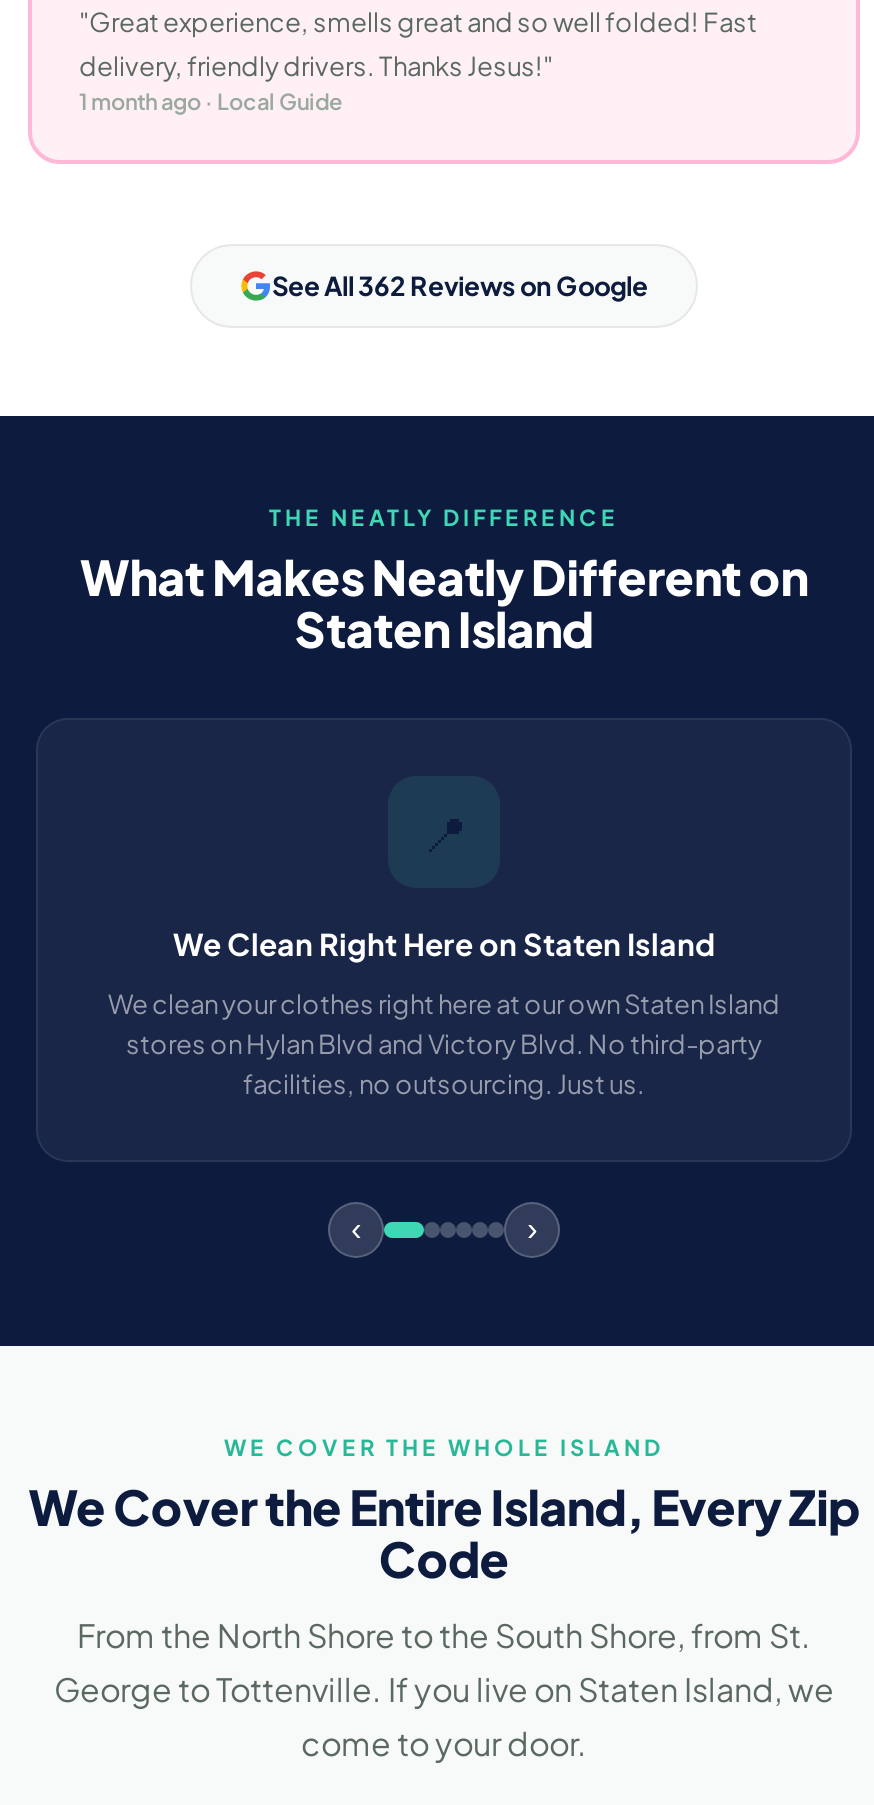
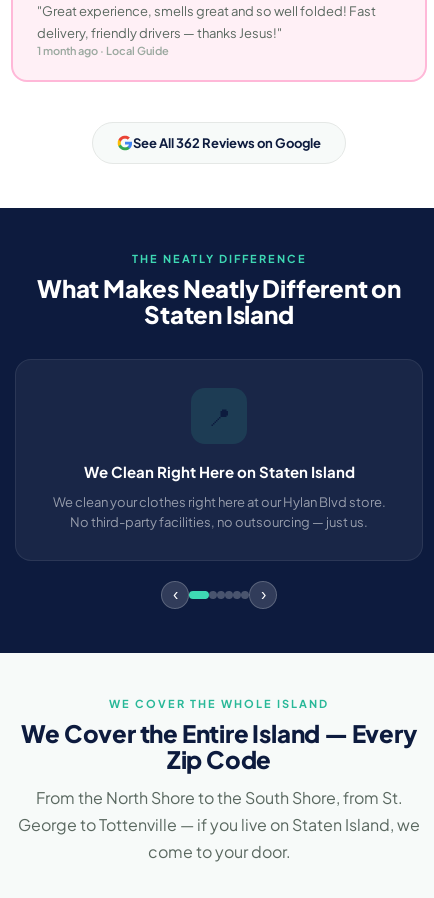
- delivery, friendly drivers. Thanks Jesus!"
+ delivery, friendly drivers — thanks Jesus!"

- We clean your clothes right here at our own Staten Island
- stores on Hylan Blvd and Victory Blvd. No third-party
- facilities, no outsourcing. Just us.
+ We clean your clothes right here at our Hylan Blvd store.
+ No third-party facilities, no outsourcing — just us.

- We Cover the Entire Island, Every Zip
- Code
+ We Cover the Entire Island — Every
+ Zip Code

- George to Tottenville. If you live on Staten Island, we
+ George to Tottenville — if you live on Staten Island, we
